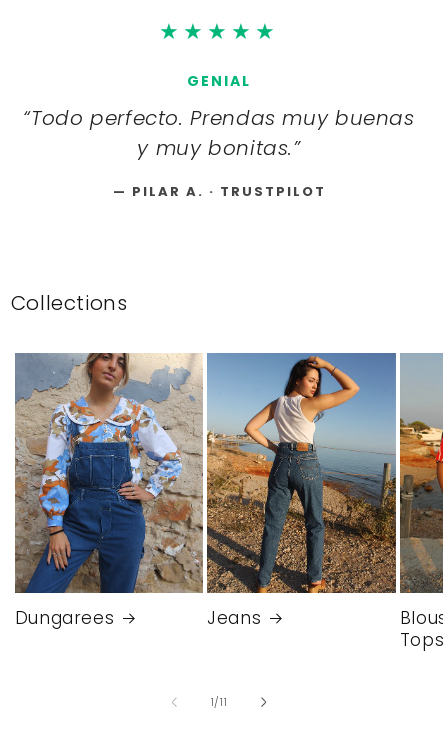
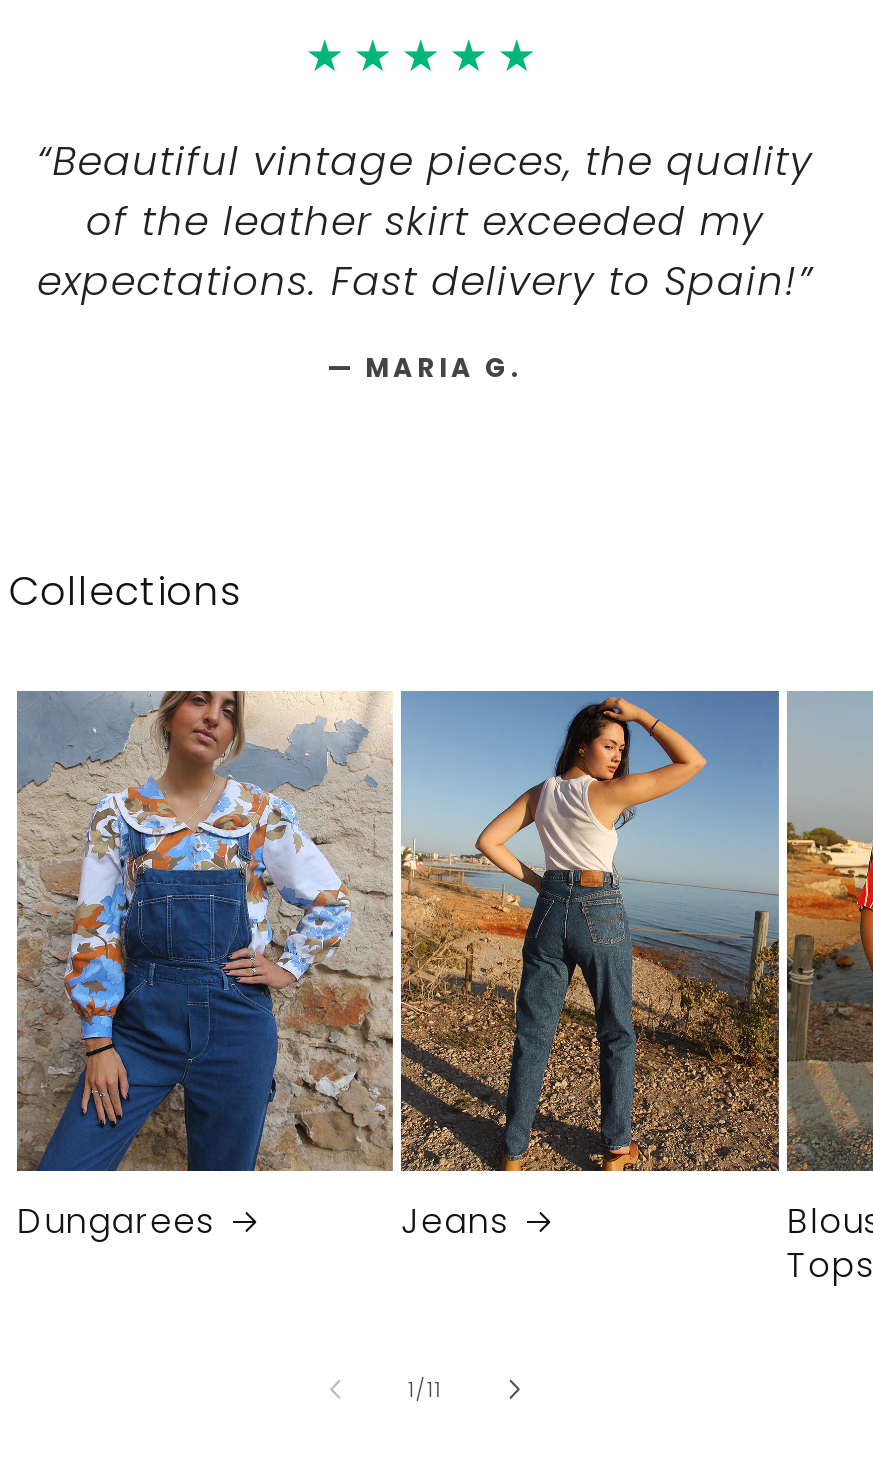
- GENIAL
- “Todo perfecto. Prendas muy buenas
- y muy bonitas.”
- — PILAR A. · TRUSTPILOT
+ “Beautiful vintage pieces, the quality
+ of the leather skirt exceeded my
+ expectations. Fast delivery to Spain!”
+ — MARIA G.
